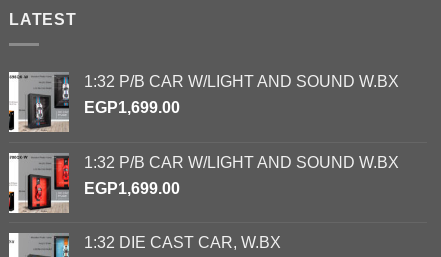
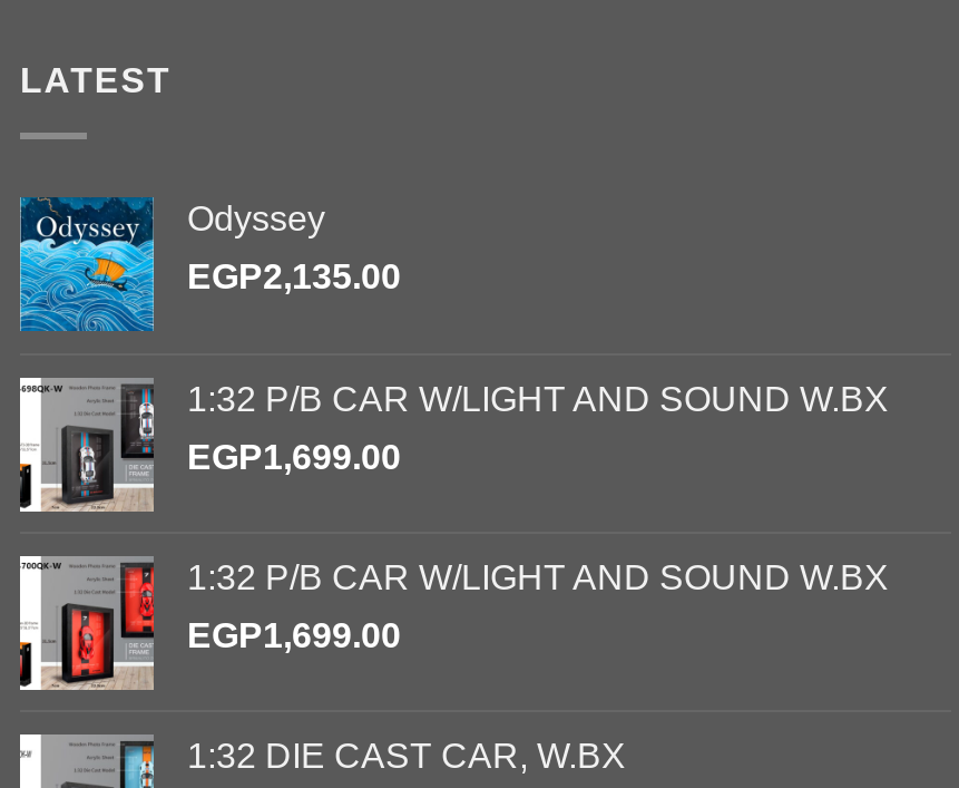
+ [image]
+ Odyssey
+ EGP2,135.00
